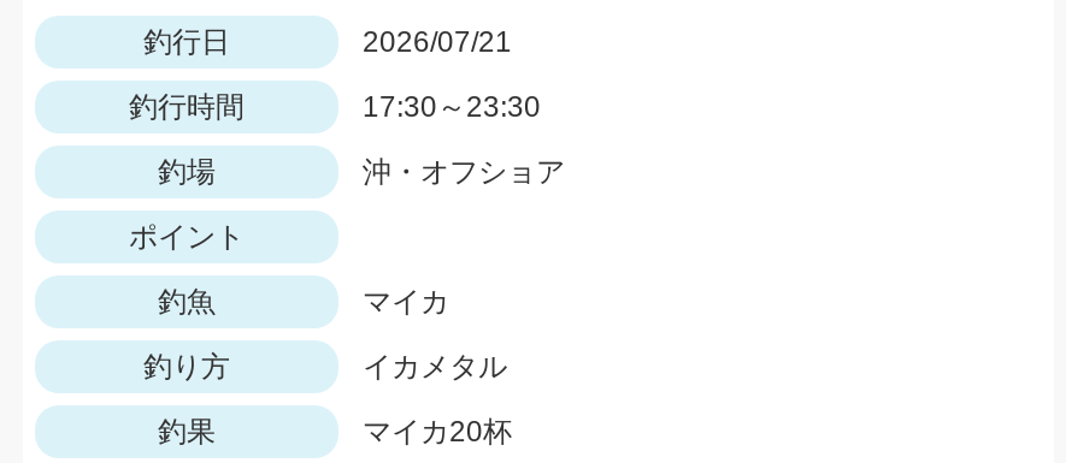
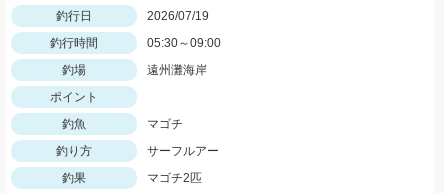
- 2026/07/21
+ 2026/07/19

- 17:30～23:30
+ 05:30～09:00

- 沖・オフショア
+ 遠州灘海岸

- マイカ
+ マゴチ

- イカメタル
+ サーフルアー

- マイカ20杯
+ マゴチ2匹
